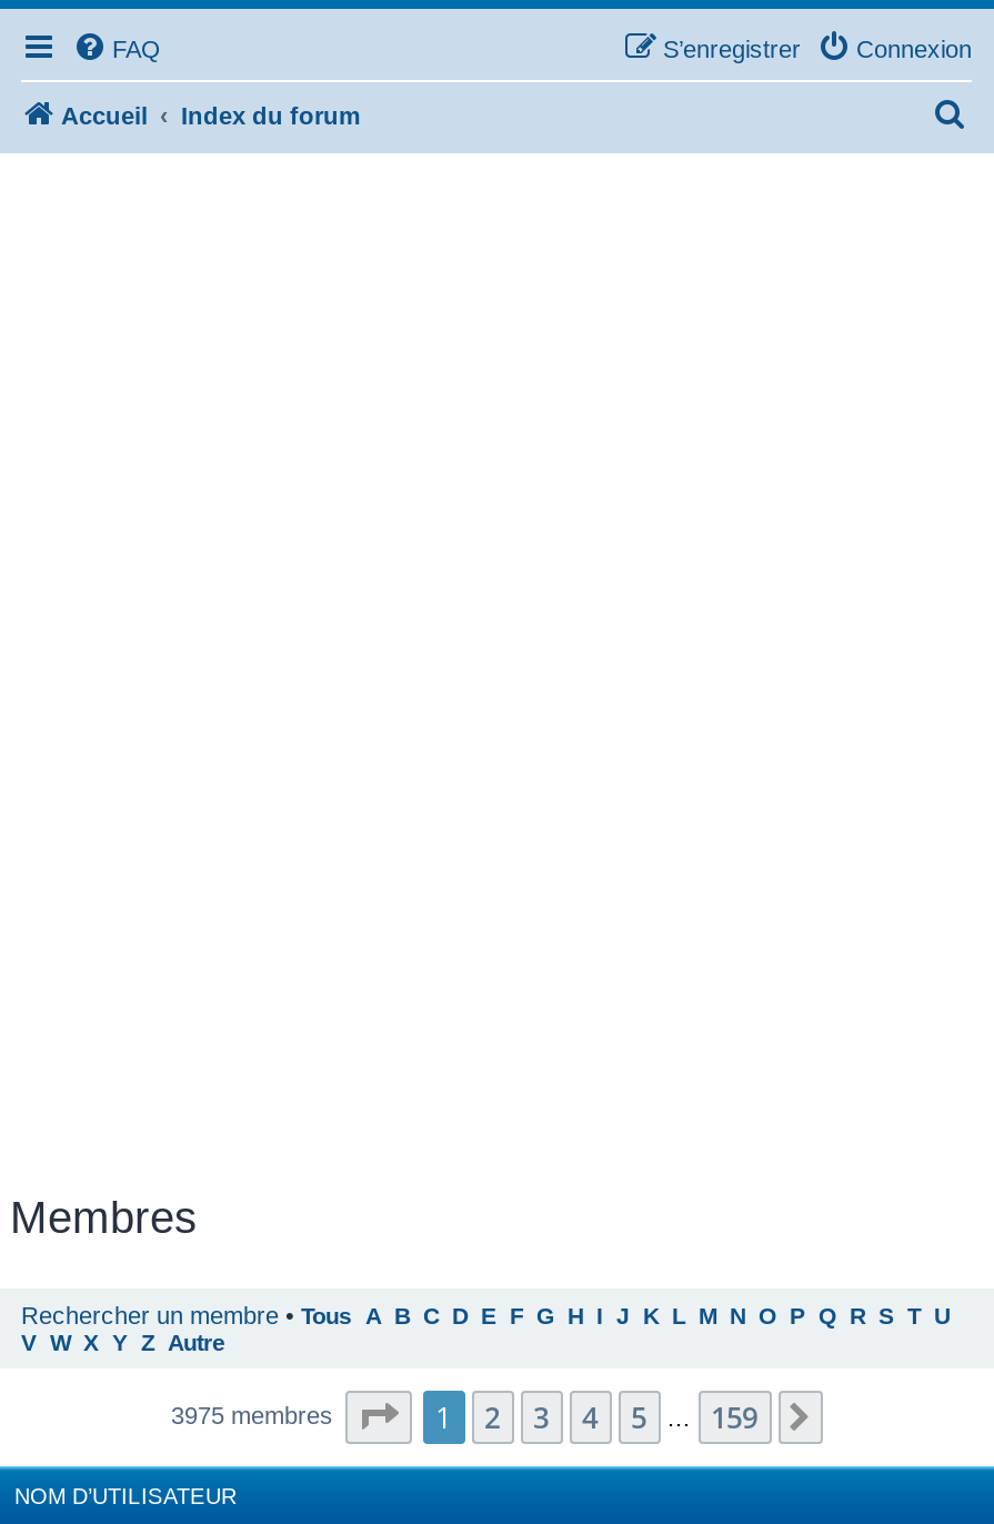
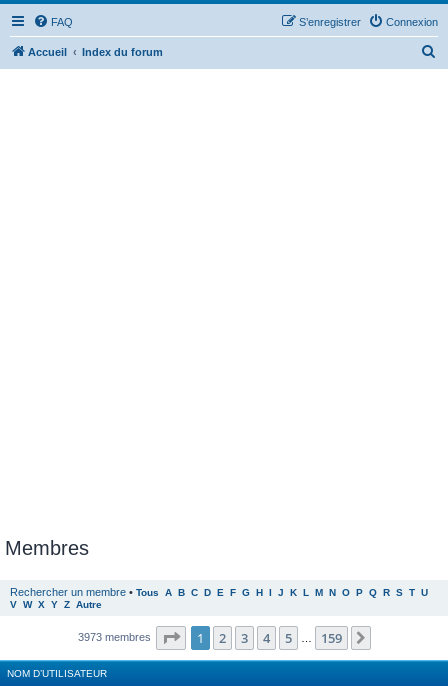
- 3975 membres
+ 3973 membres
